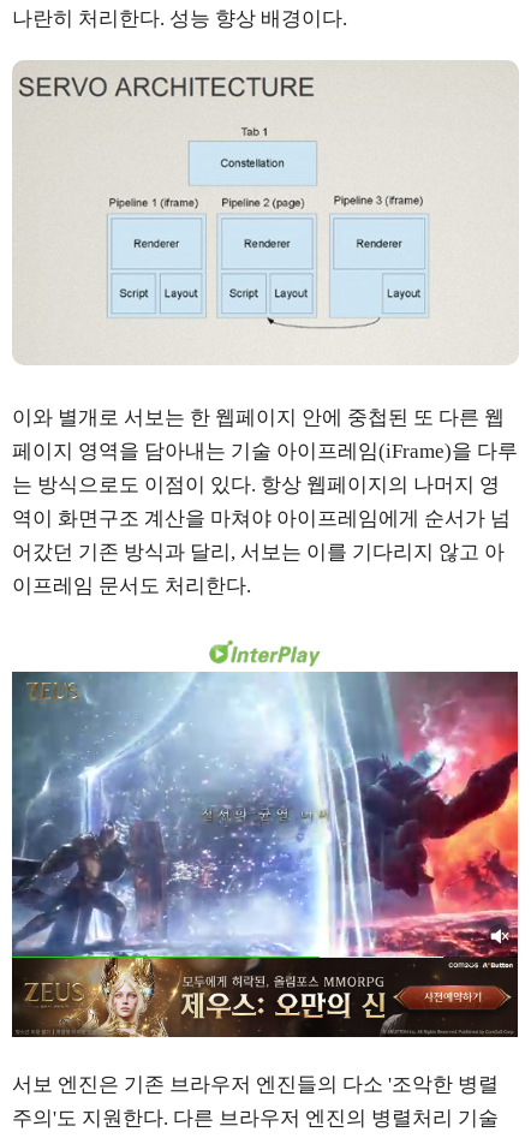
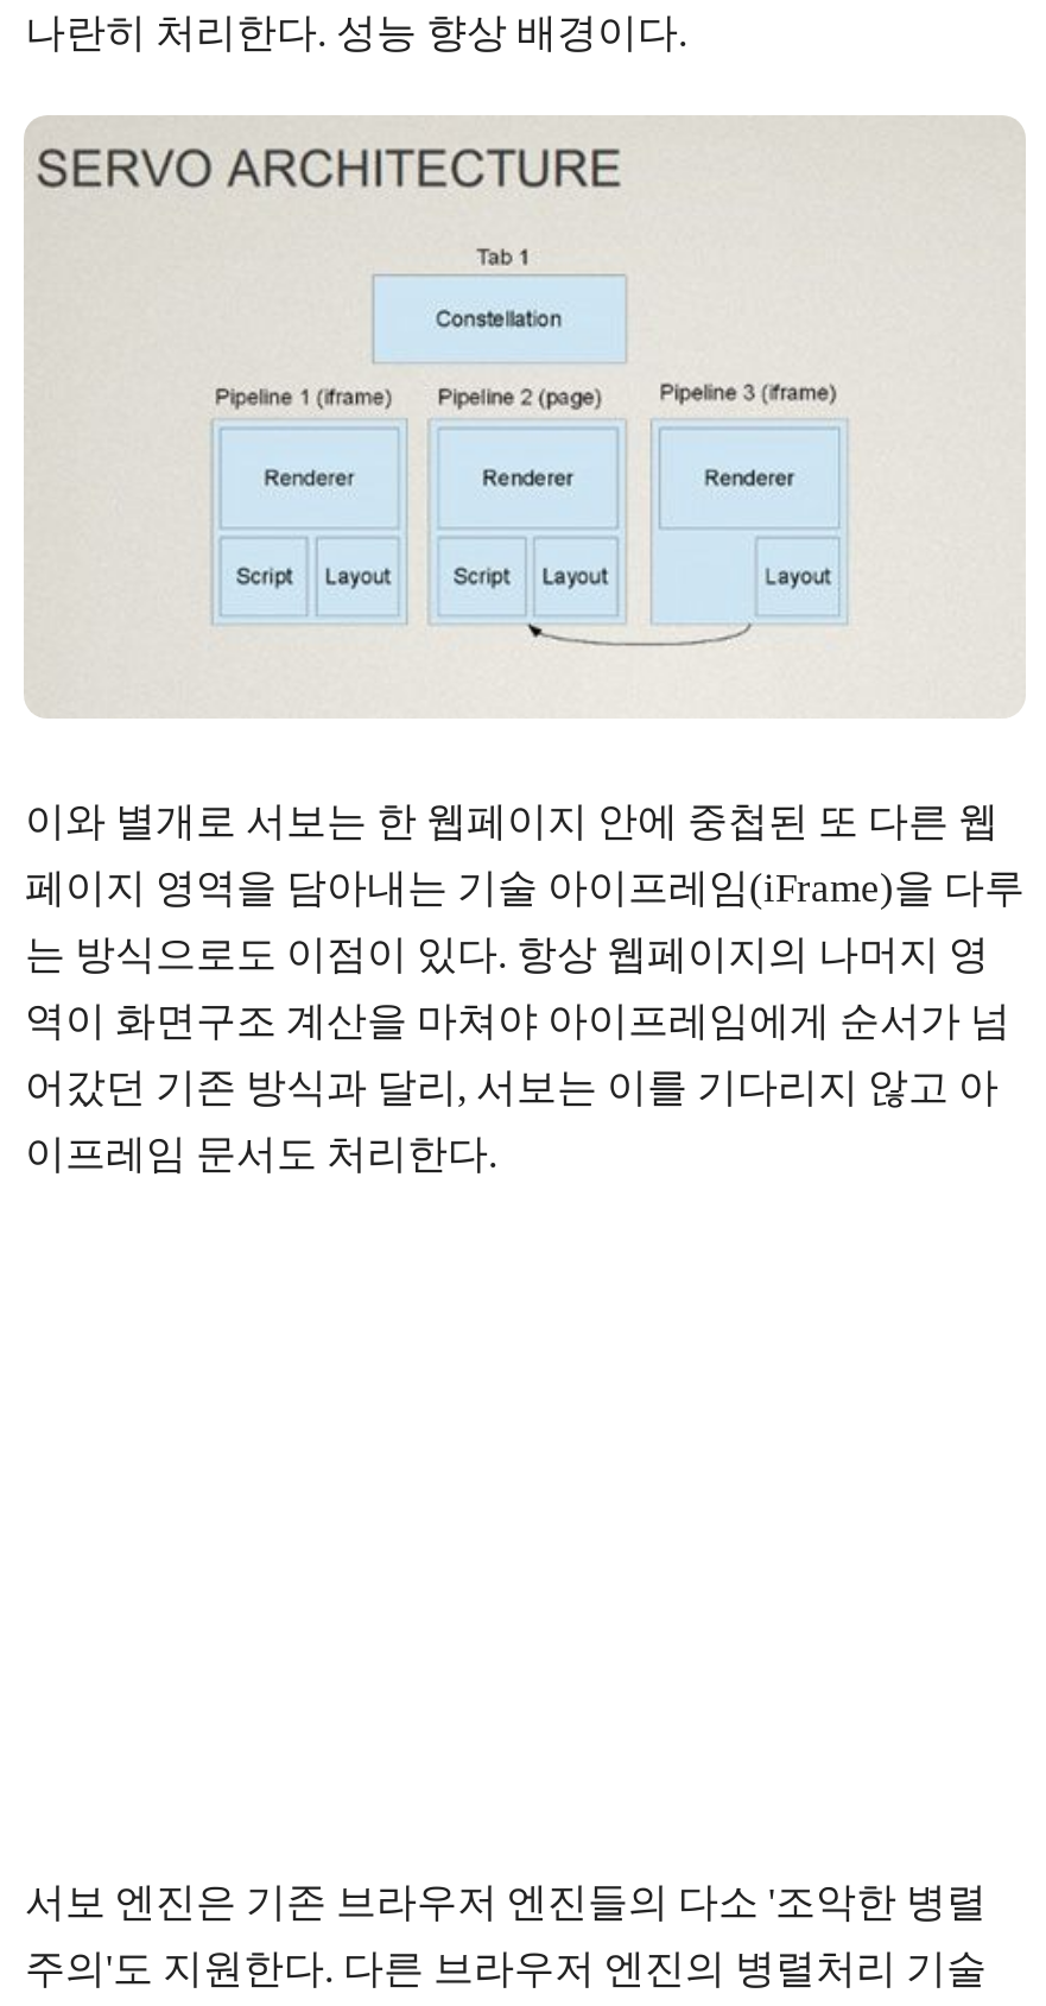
- [image]
